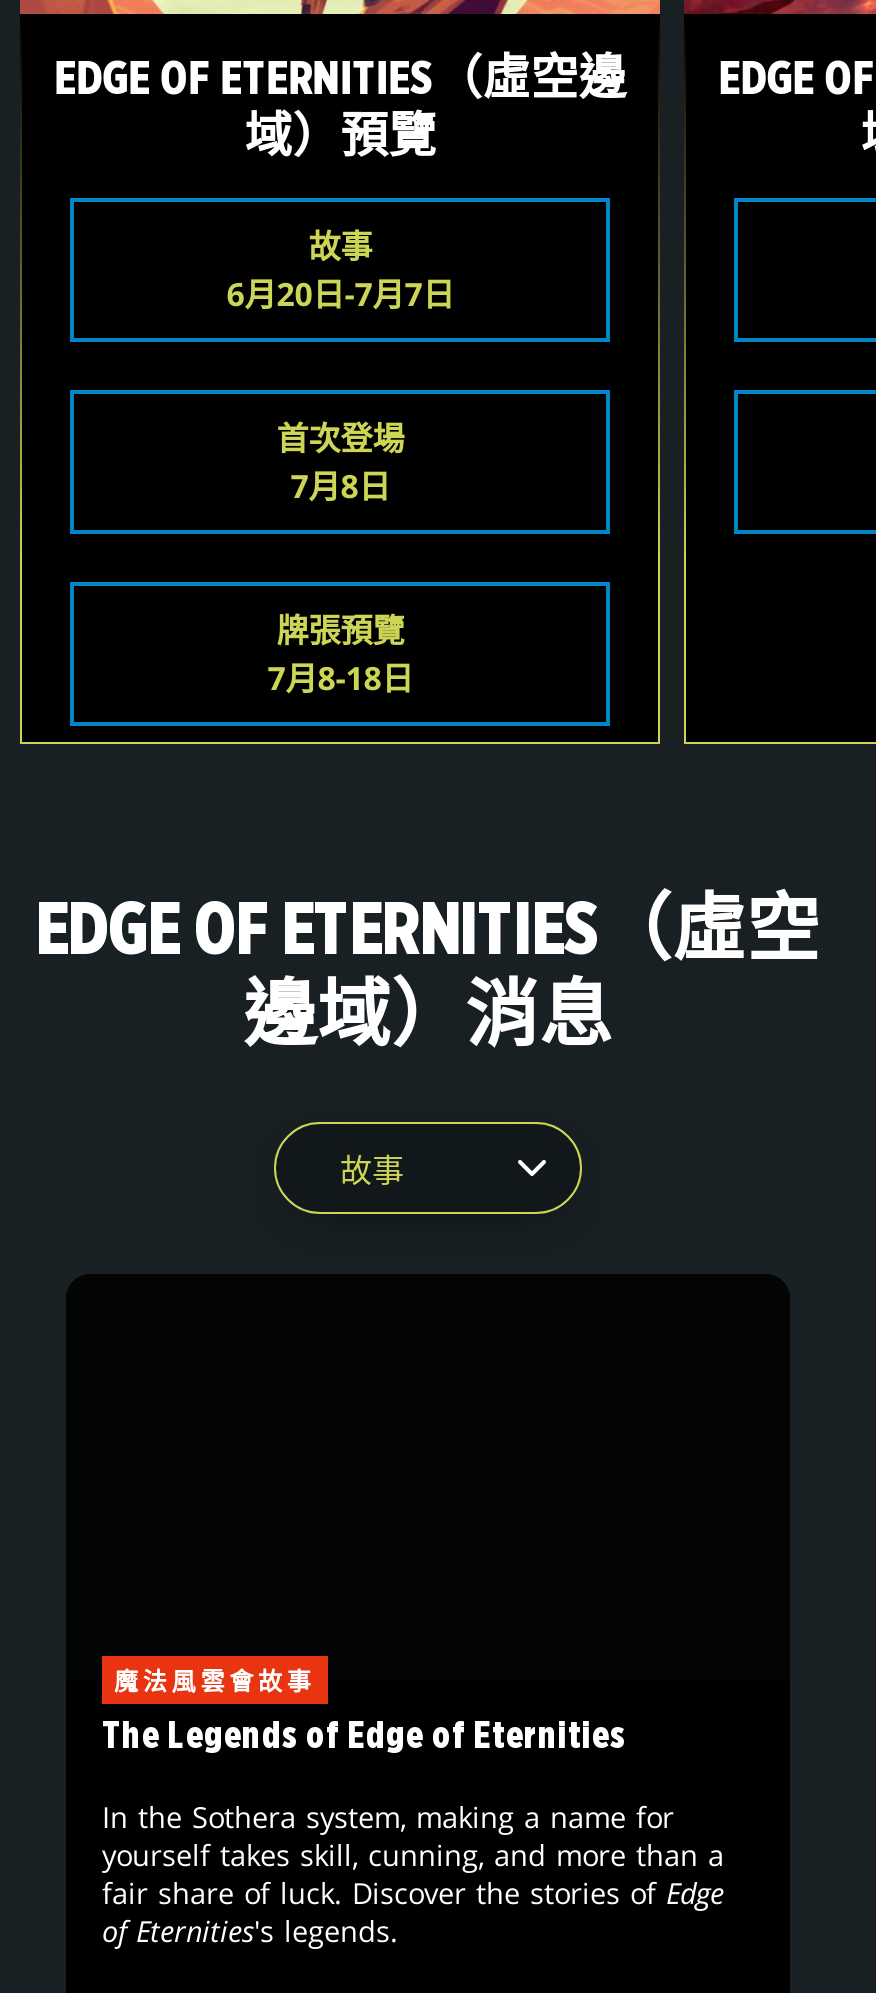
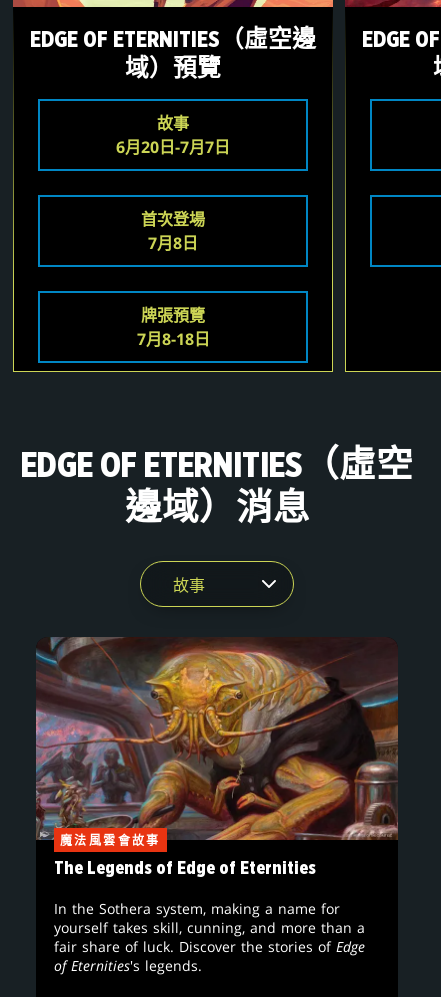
+ [image]
